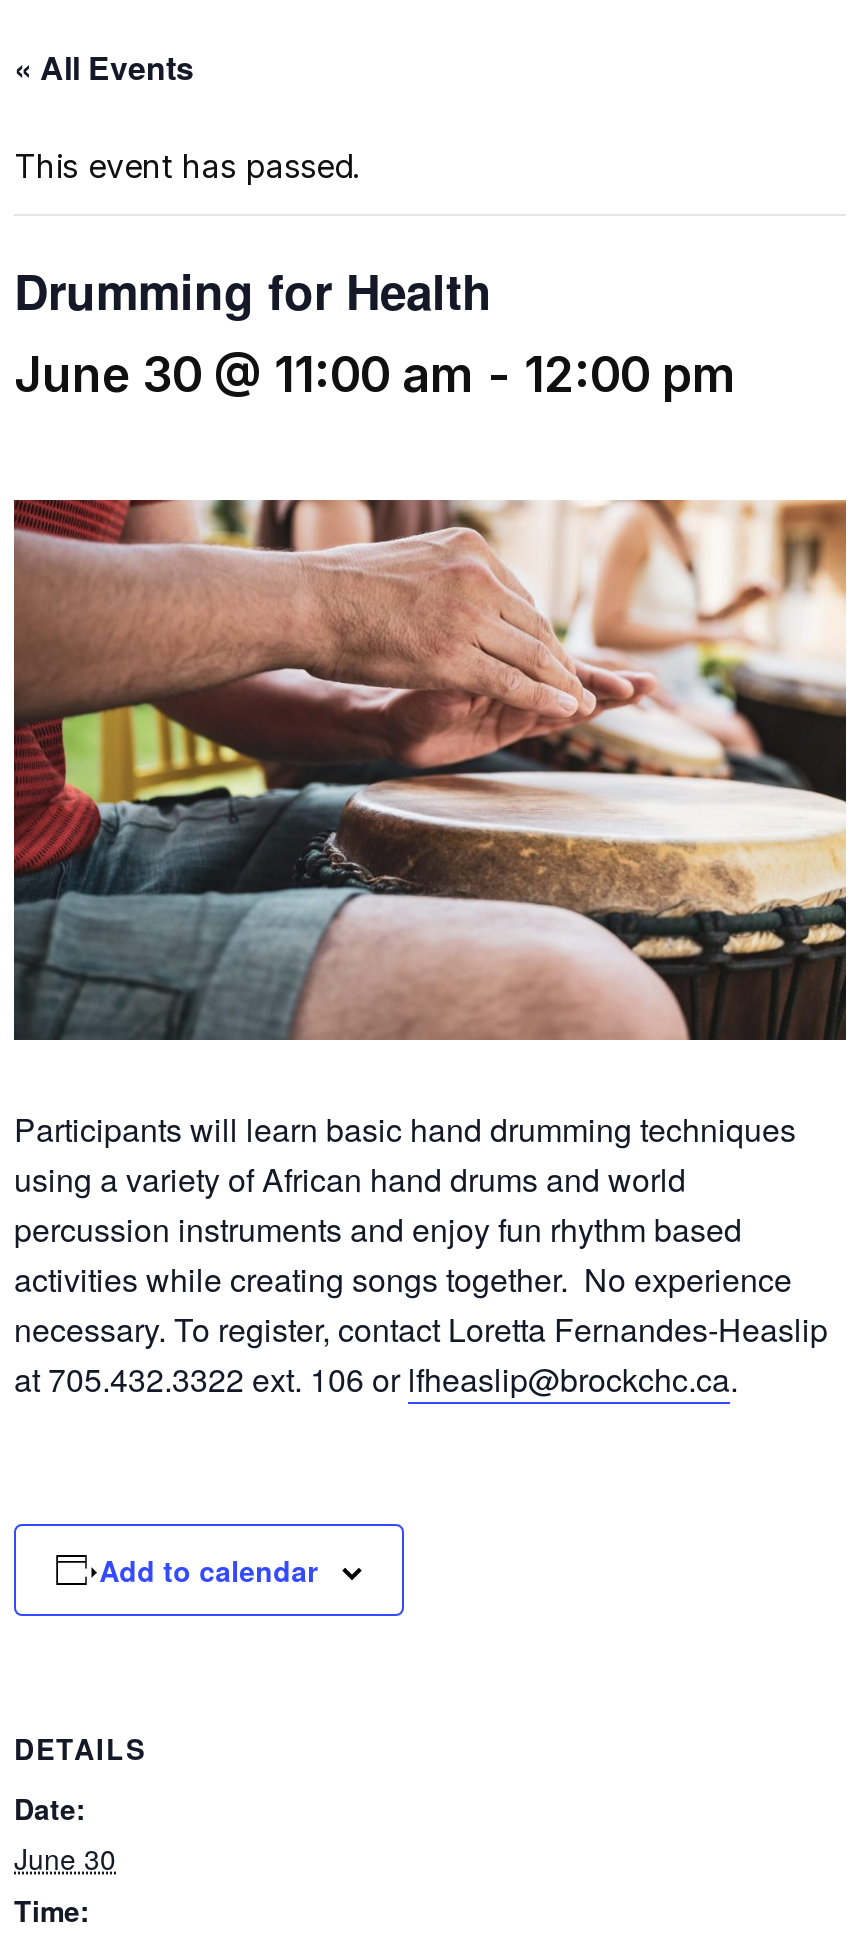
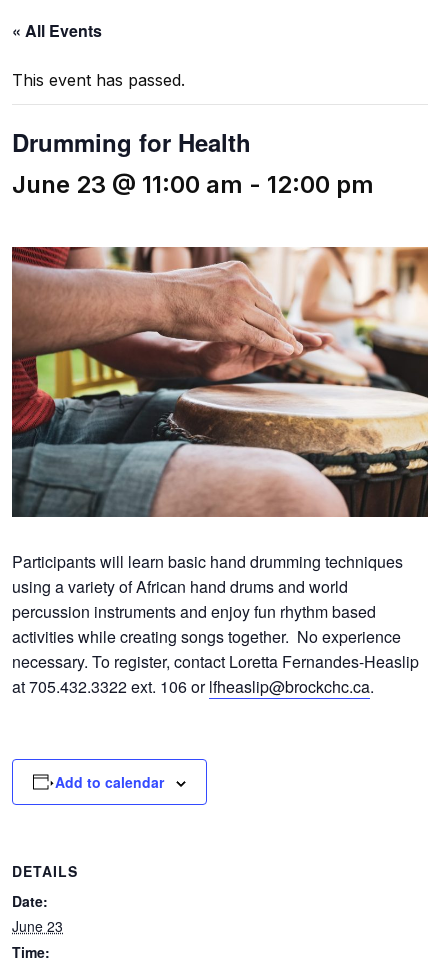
- June 30 @ 11:00 am - 12:00 pm
+ June 23 @ 11:00 am - 12:00 pm

- June 30
+ June 23
